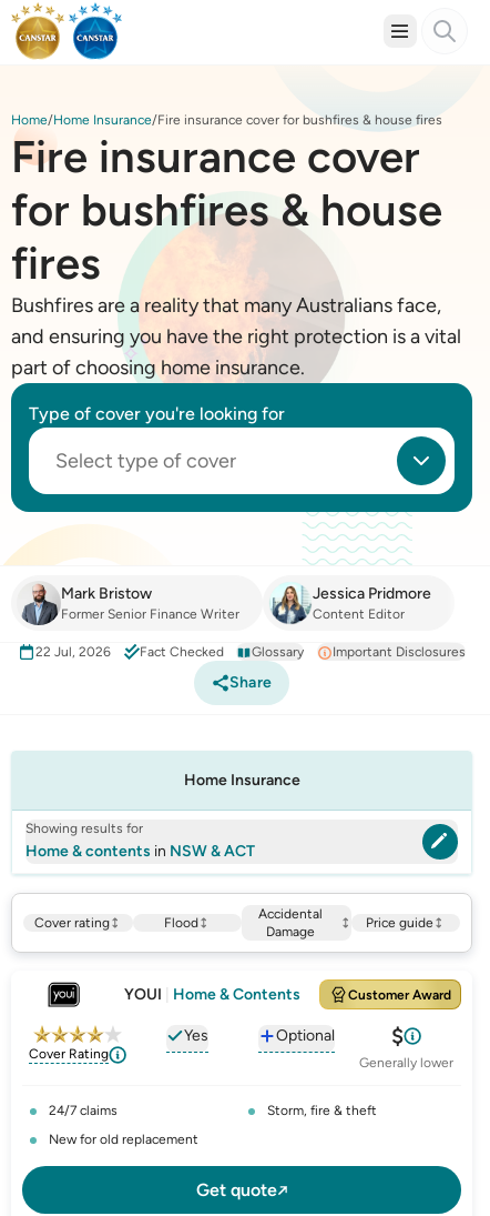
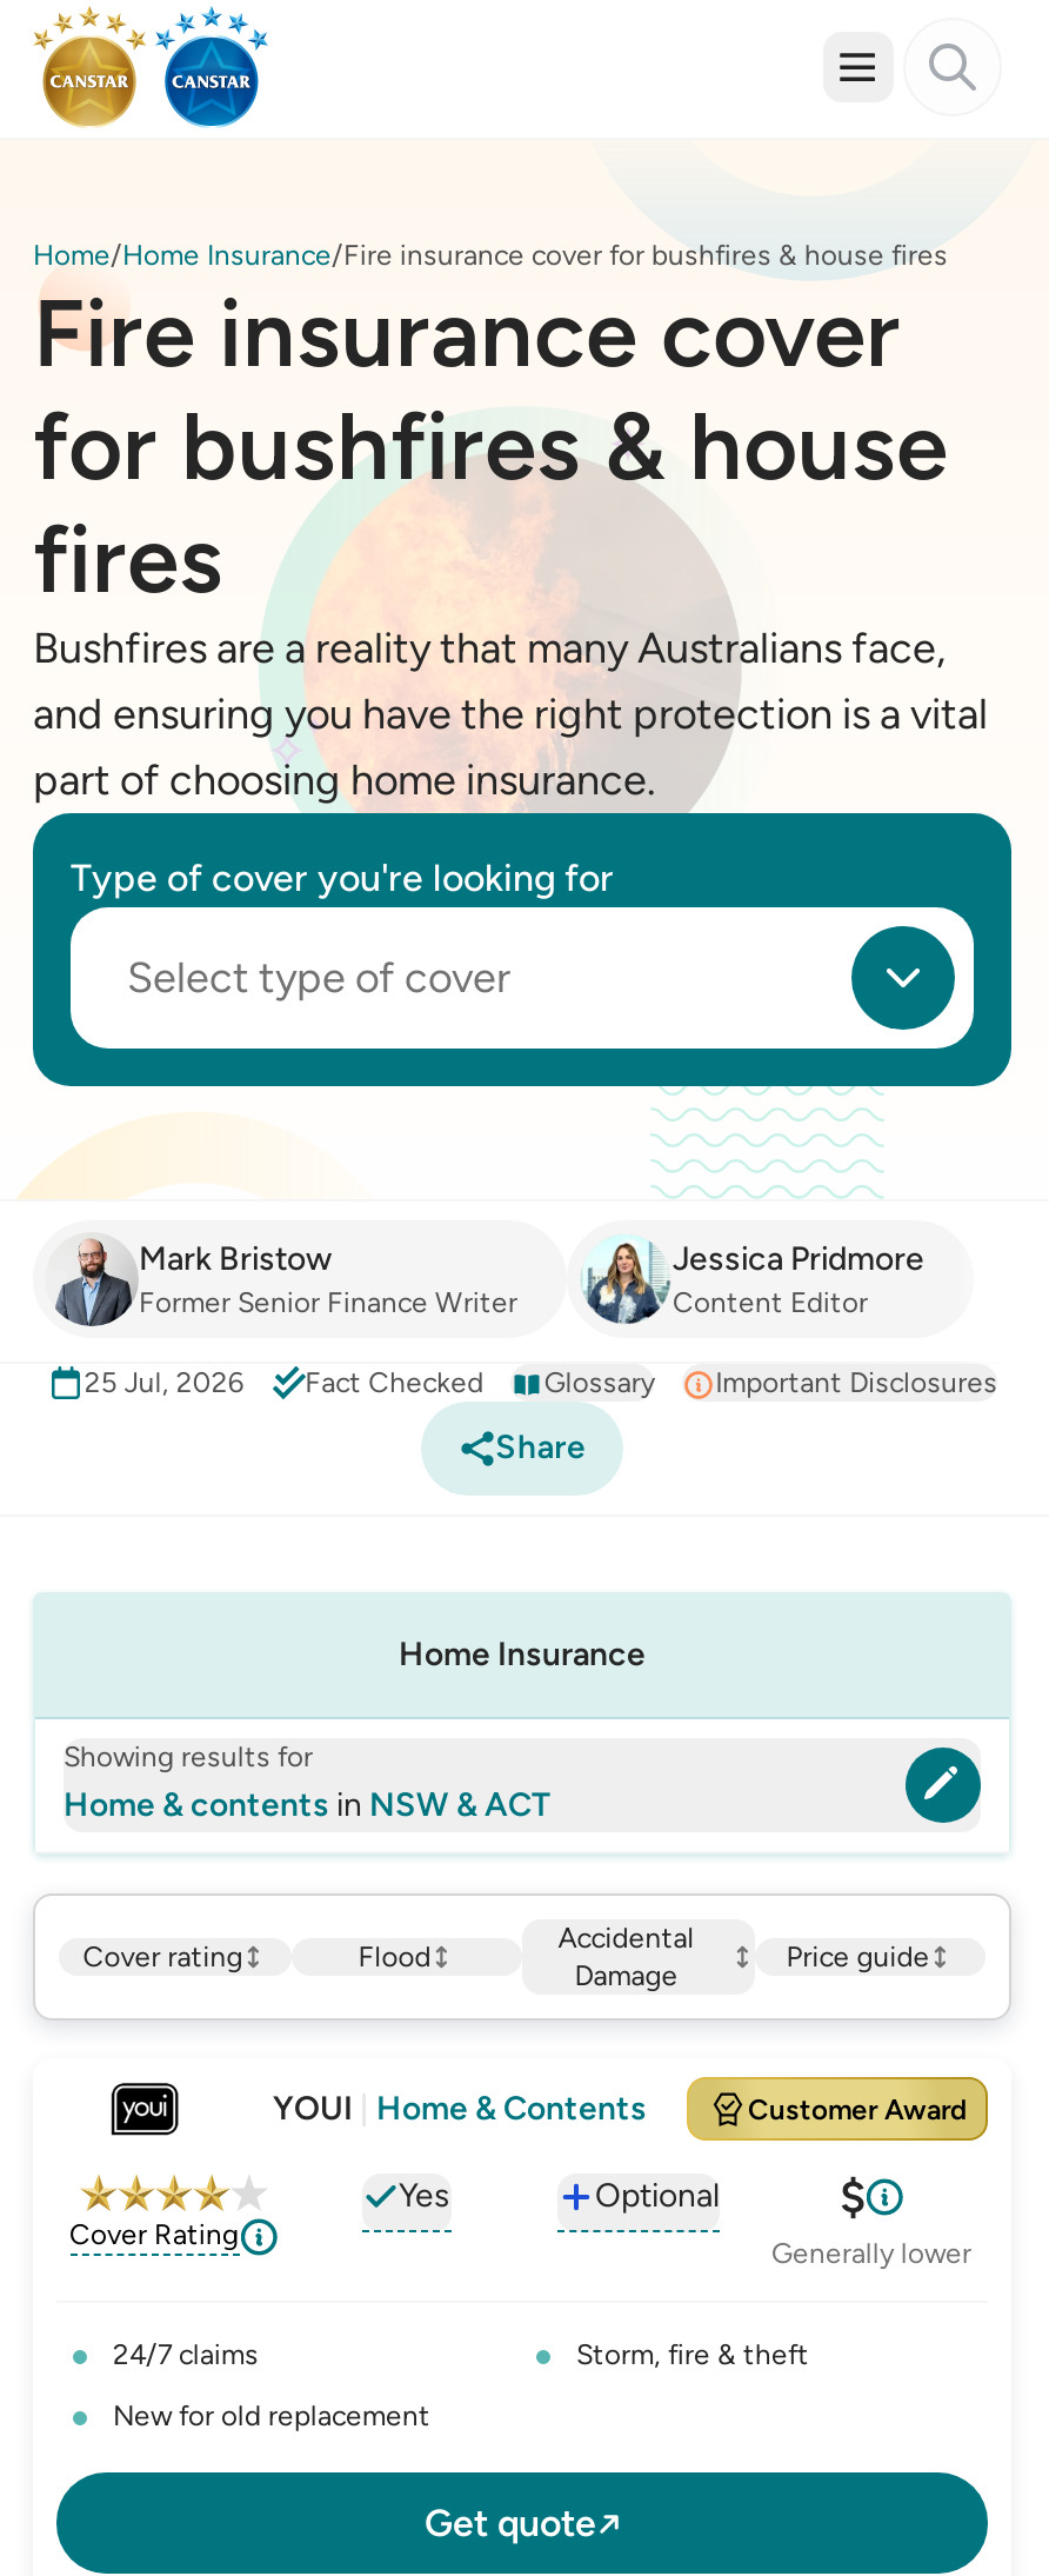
- 22 Jul, 2026 Fact Checked Glossary Important Disclosures
+ 25 Jul, 2026 Fact Checked Glossary Important Disclosures
